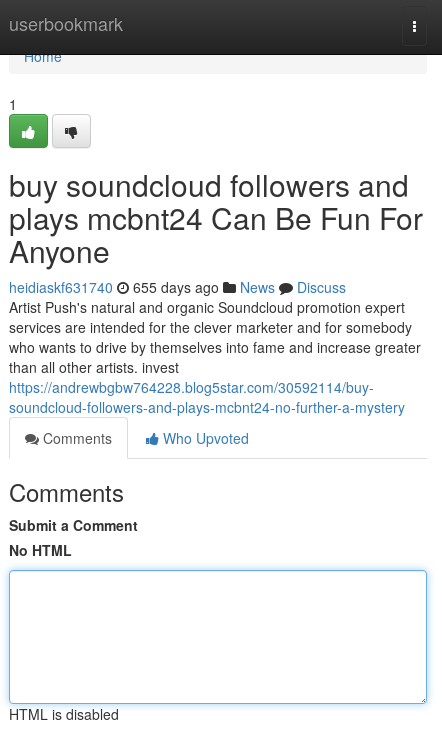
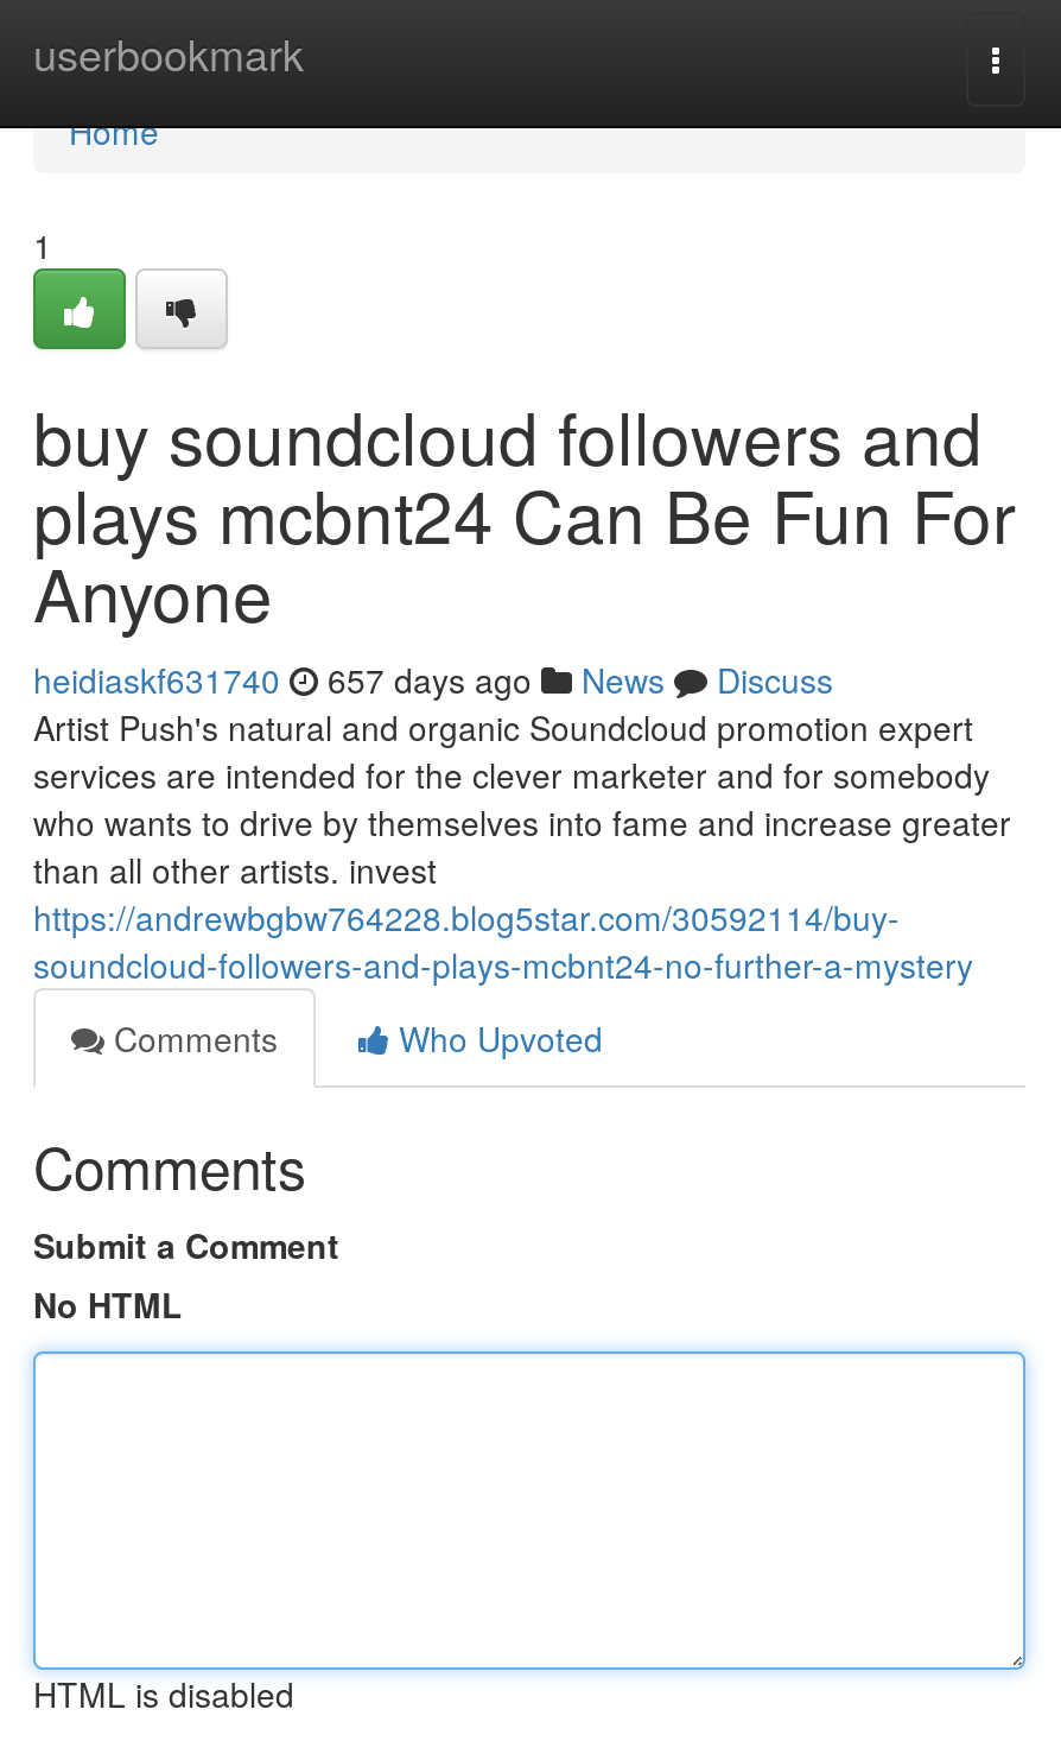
- heidiaskf631740 655 days ago News Discuss
+ heidiaskf631740 657 days ago News Discuss
